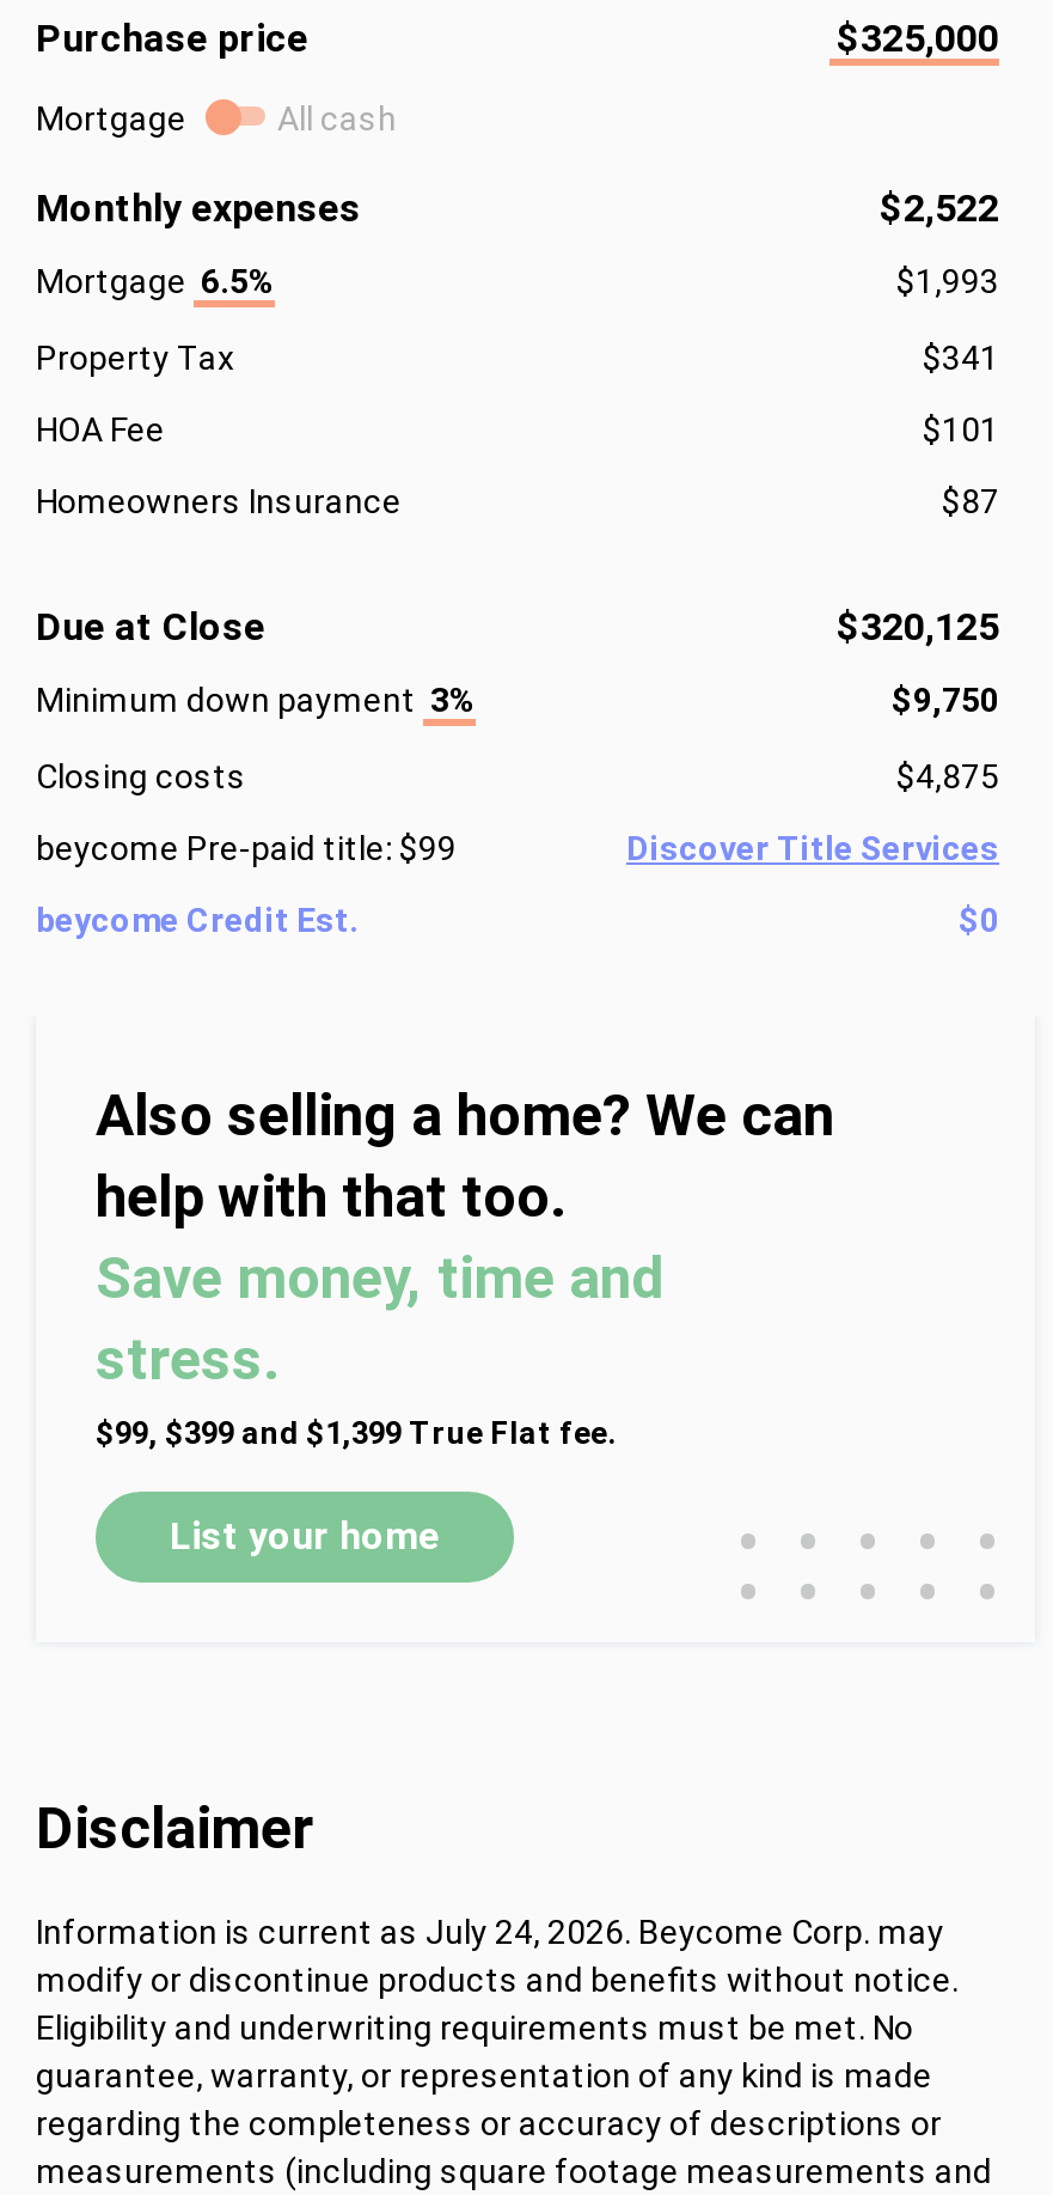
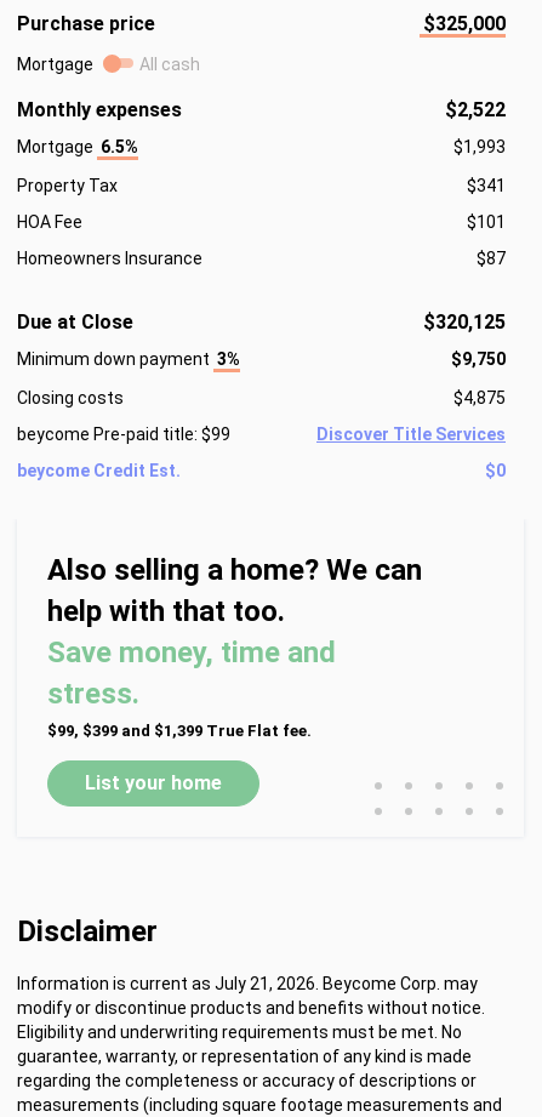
- Information is current as July 24, 2026. Beycome Corp. may
+ Information is current as July 21, 2026. Beycome Corp. may
